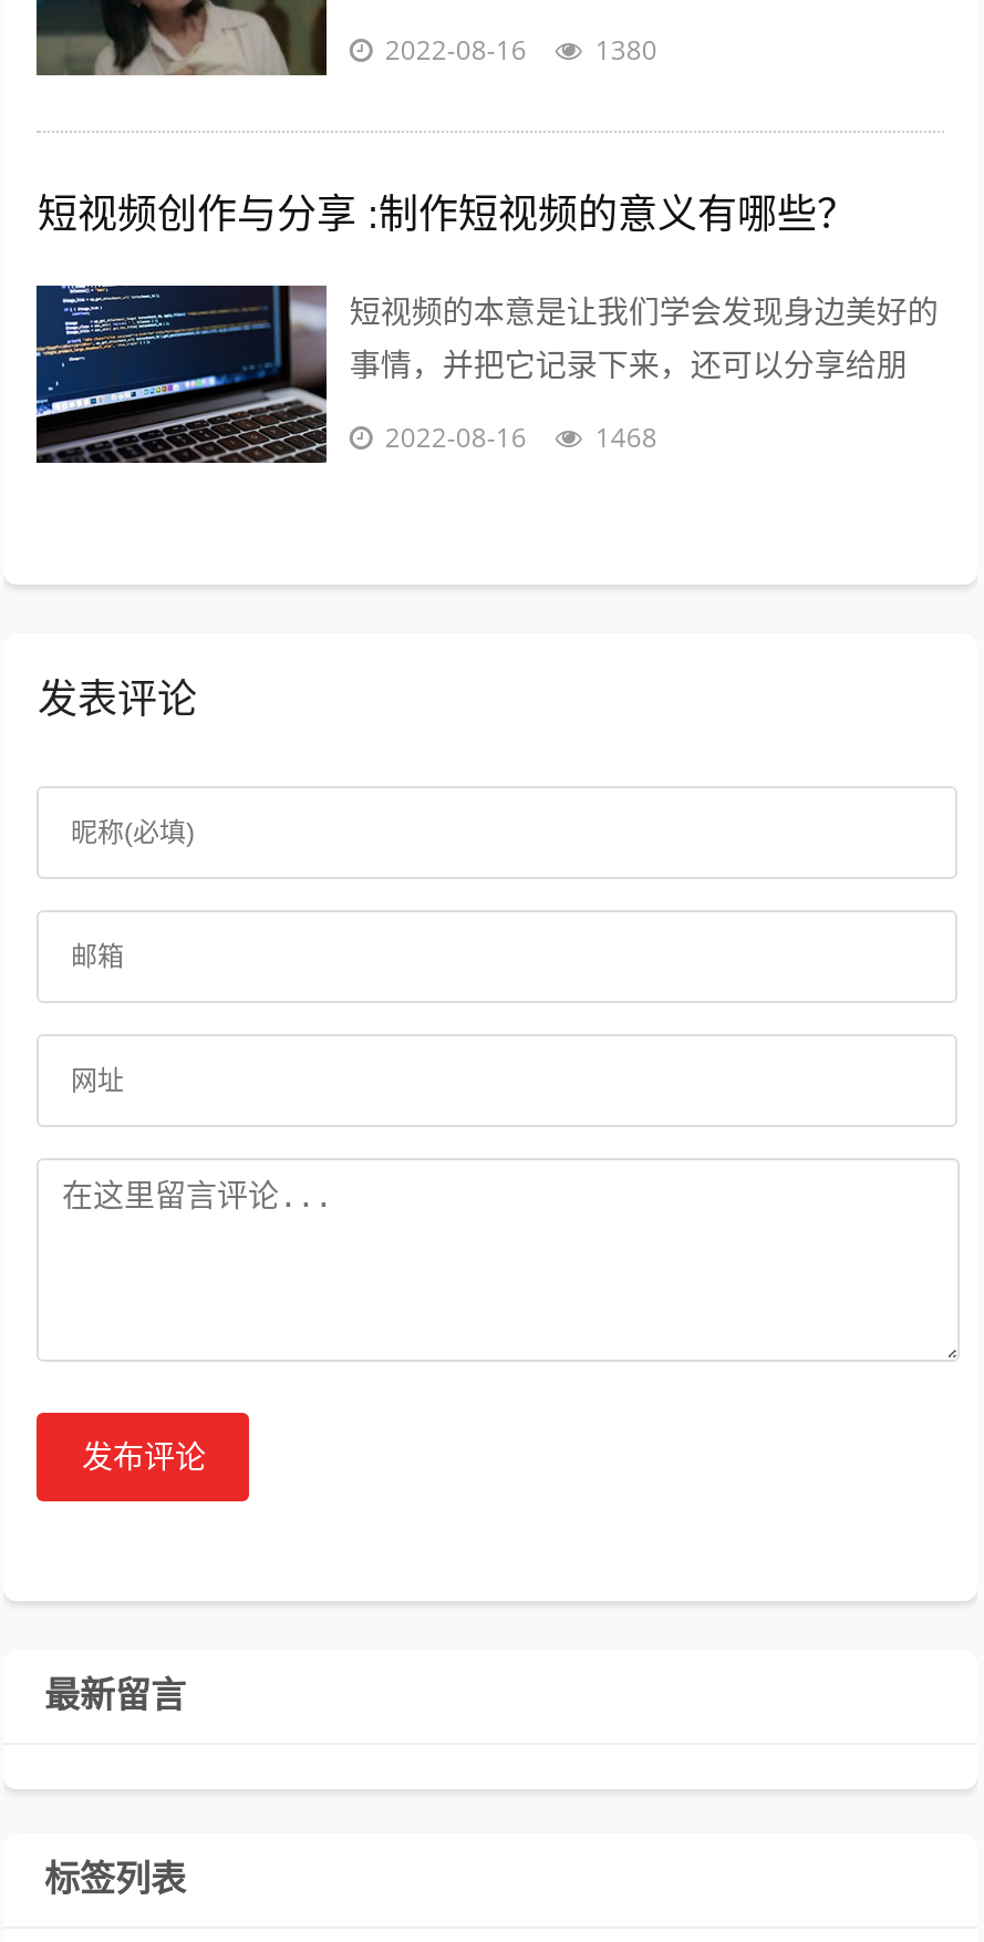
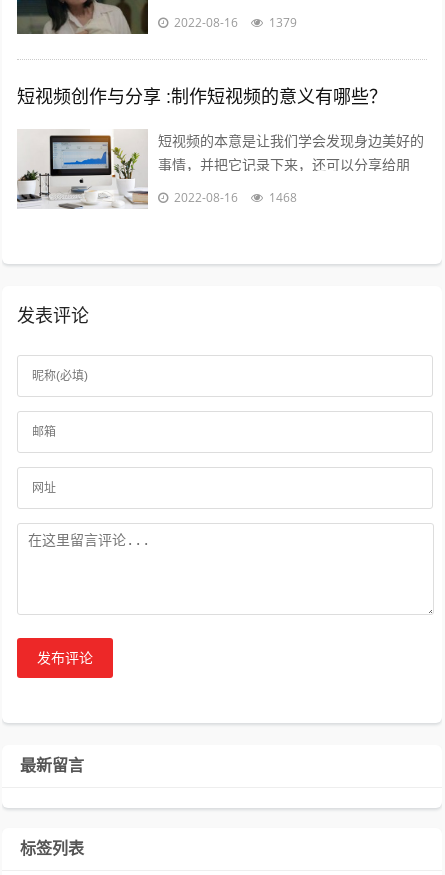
- 1380
+ 1379

- [image]
+ [image]
